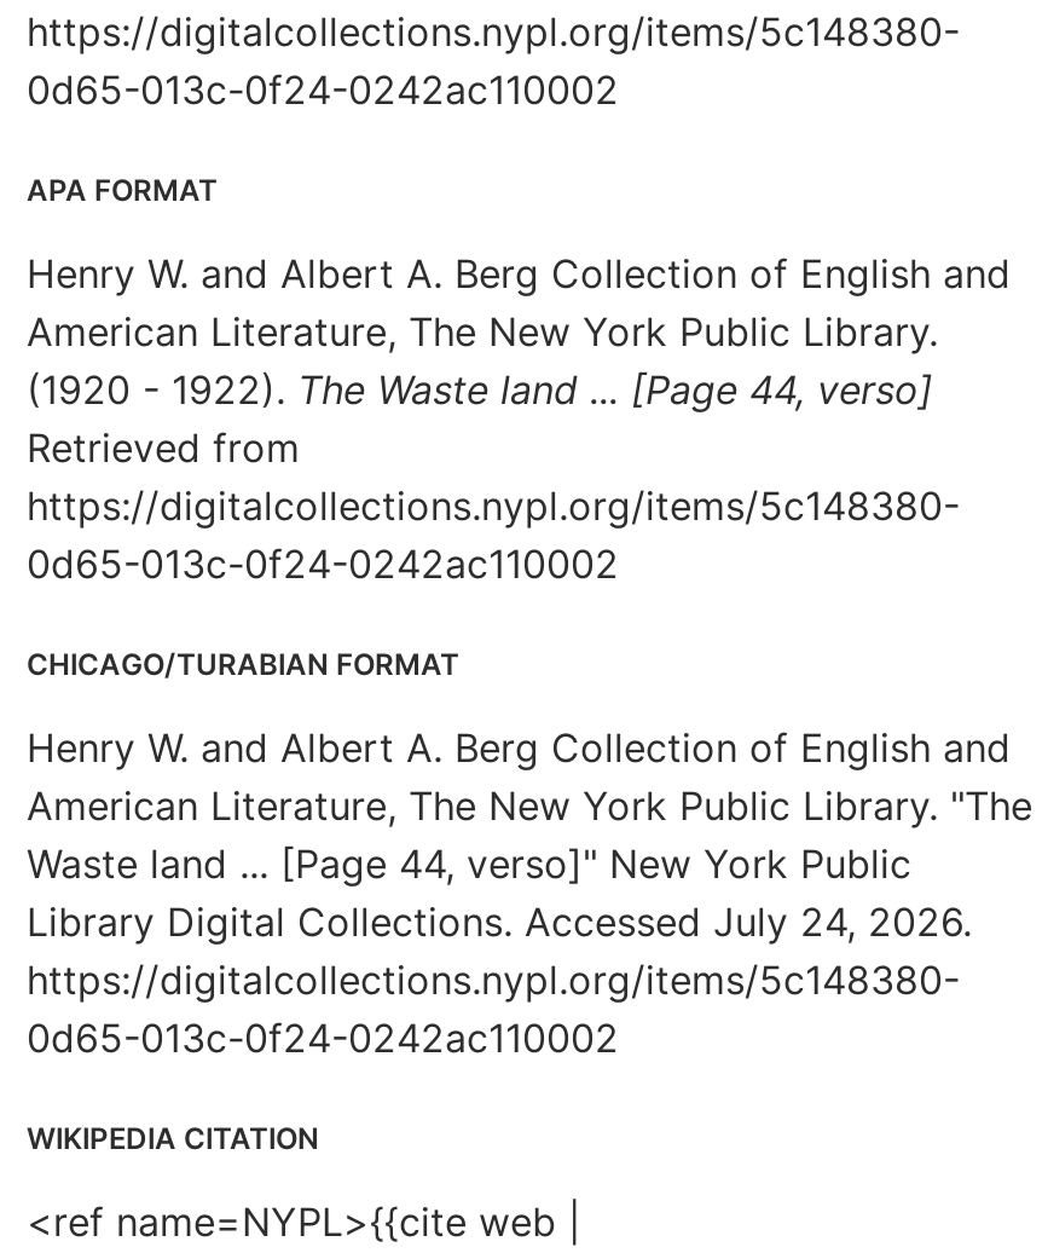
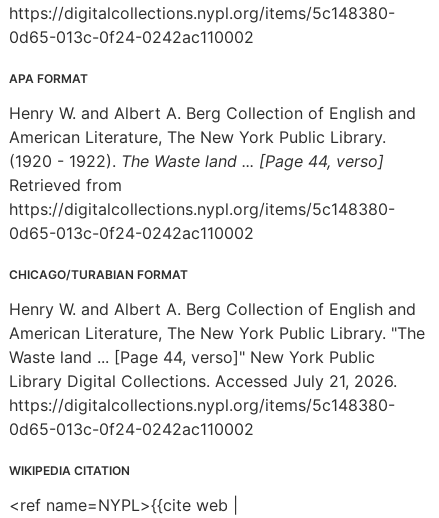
- Library Digital Collections. Accessed July 24, 2026.
+ Library Digital Collections. Accessed July 21, 2026.
